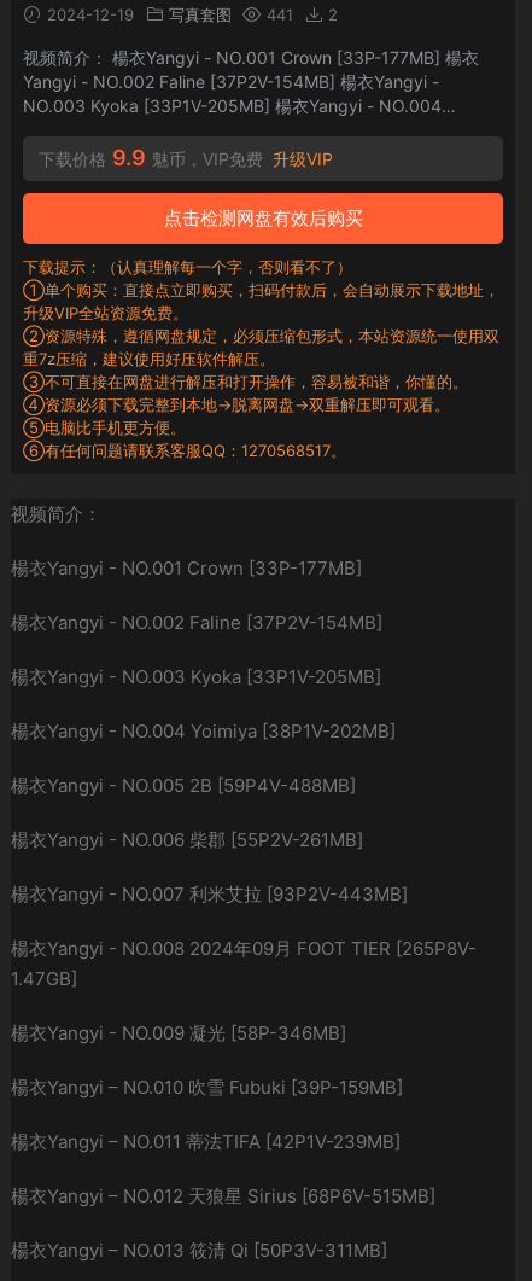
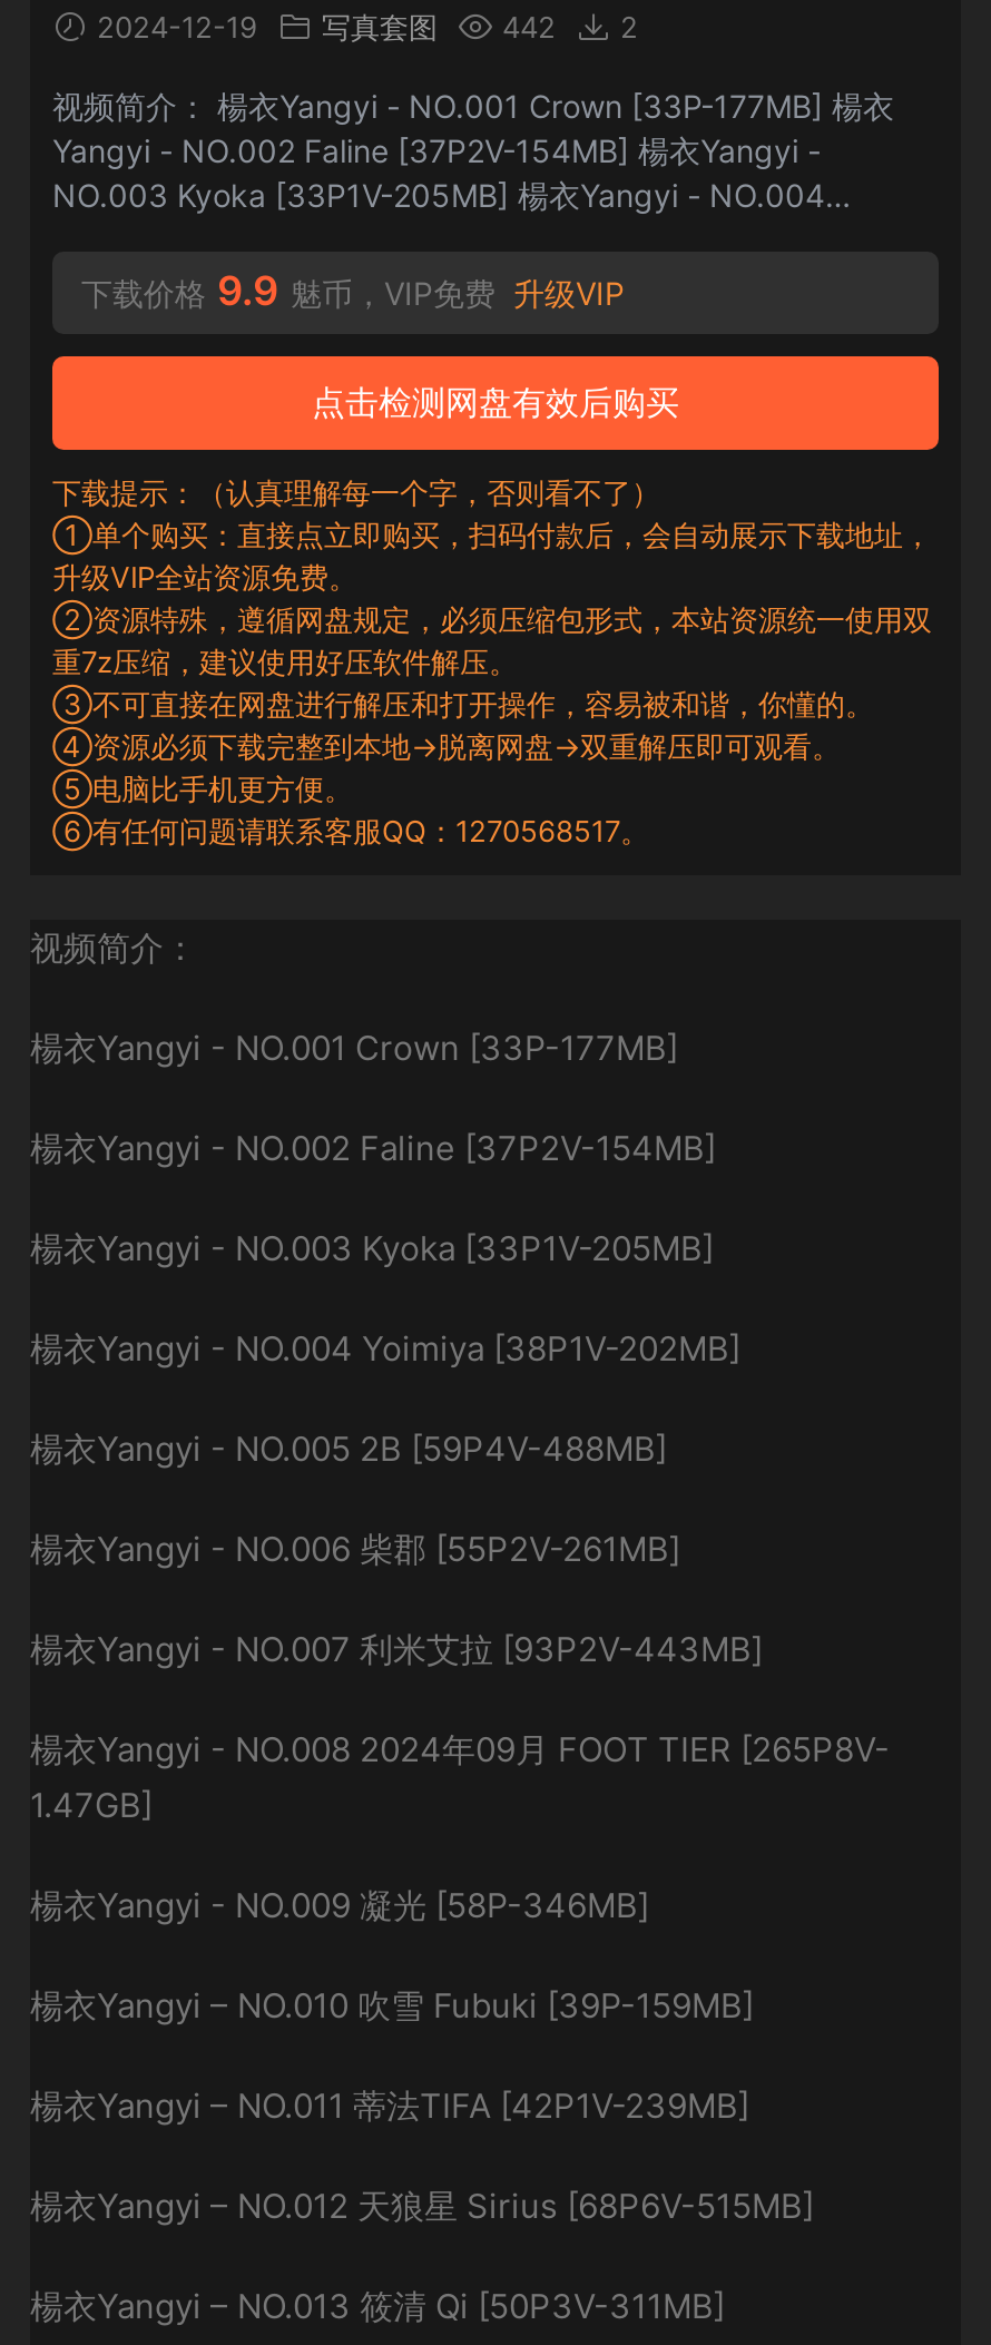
- 2024-12-19 写真套图 441 2
+ 2024-12-19 写真套图 442 2
